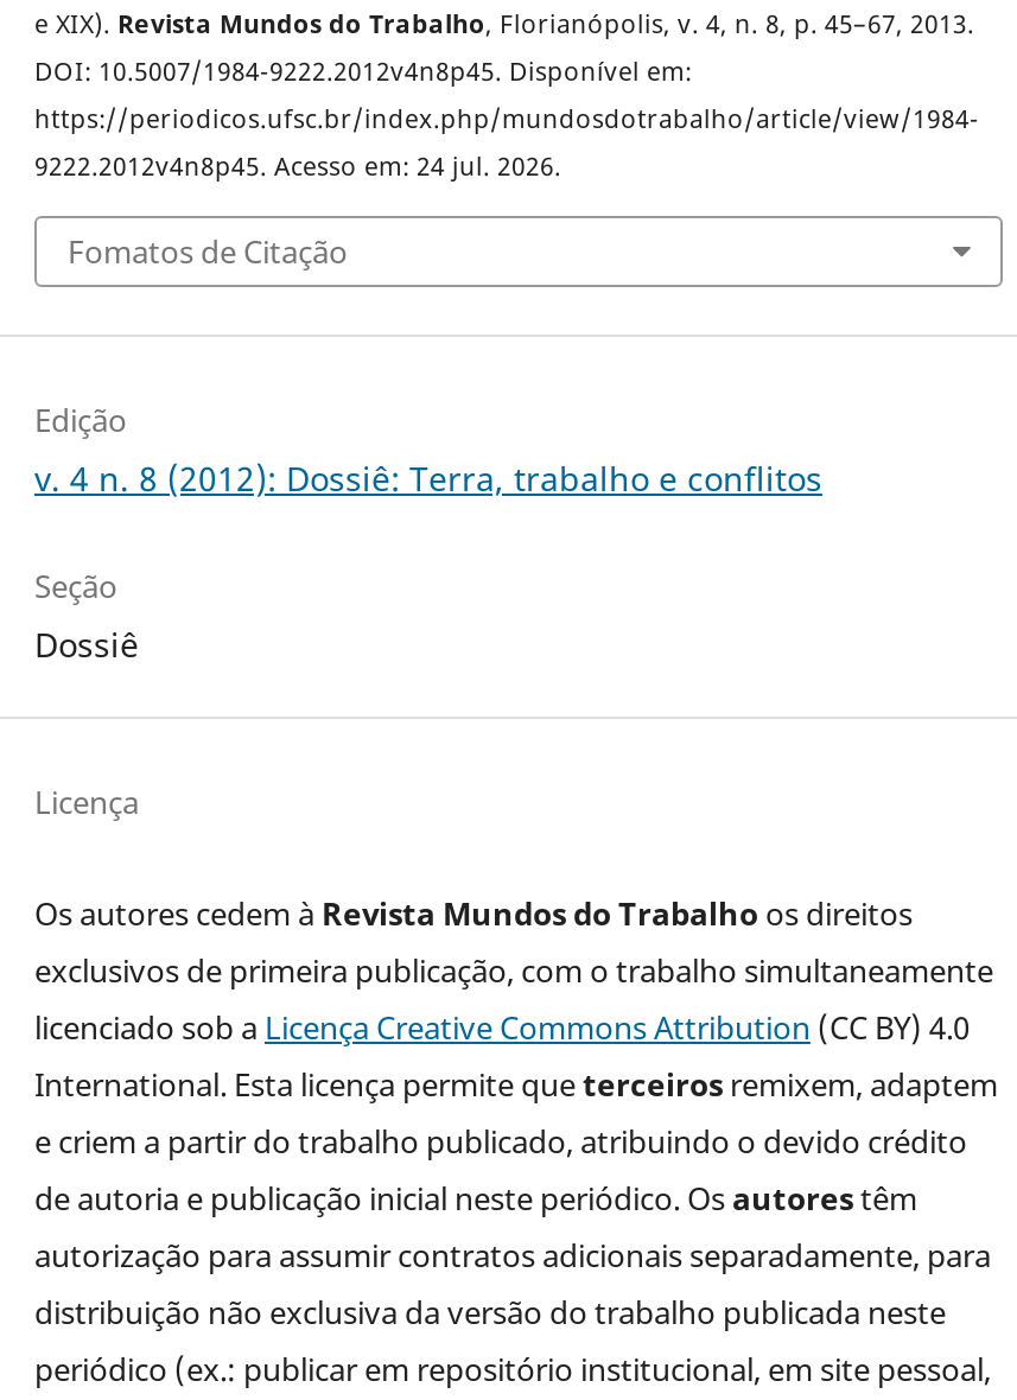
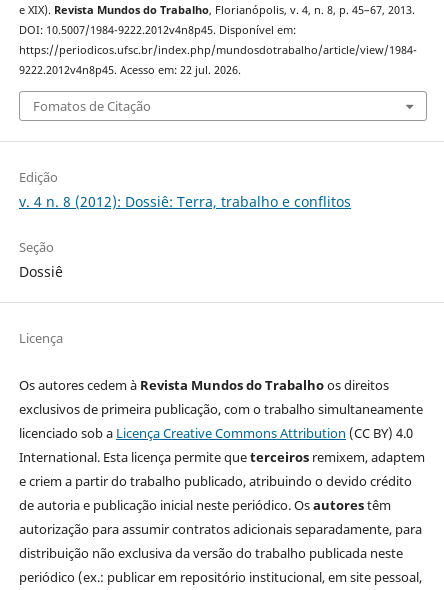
- 9222.2012v4n8p45. Acesso em: 24 jul. 2026.
+ 9222.2012v4n8p45. Acesso em: 22 jul. 2026.
